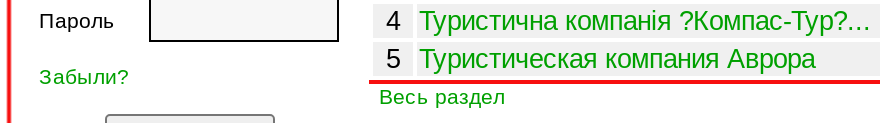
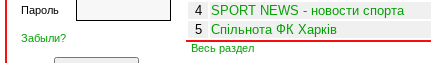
- Туристична компанія ?Компас-Тур?...
+ SPORT NEWS - новости спорта

- Туристическая компания Аврора
+ Спільнота ФК Харків
